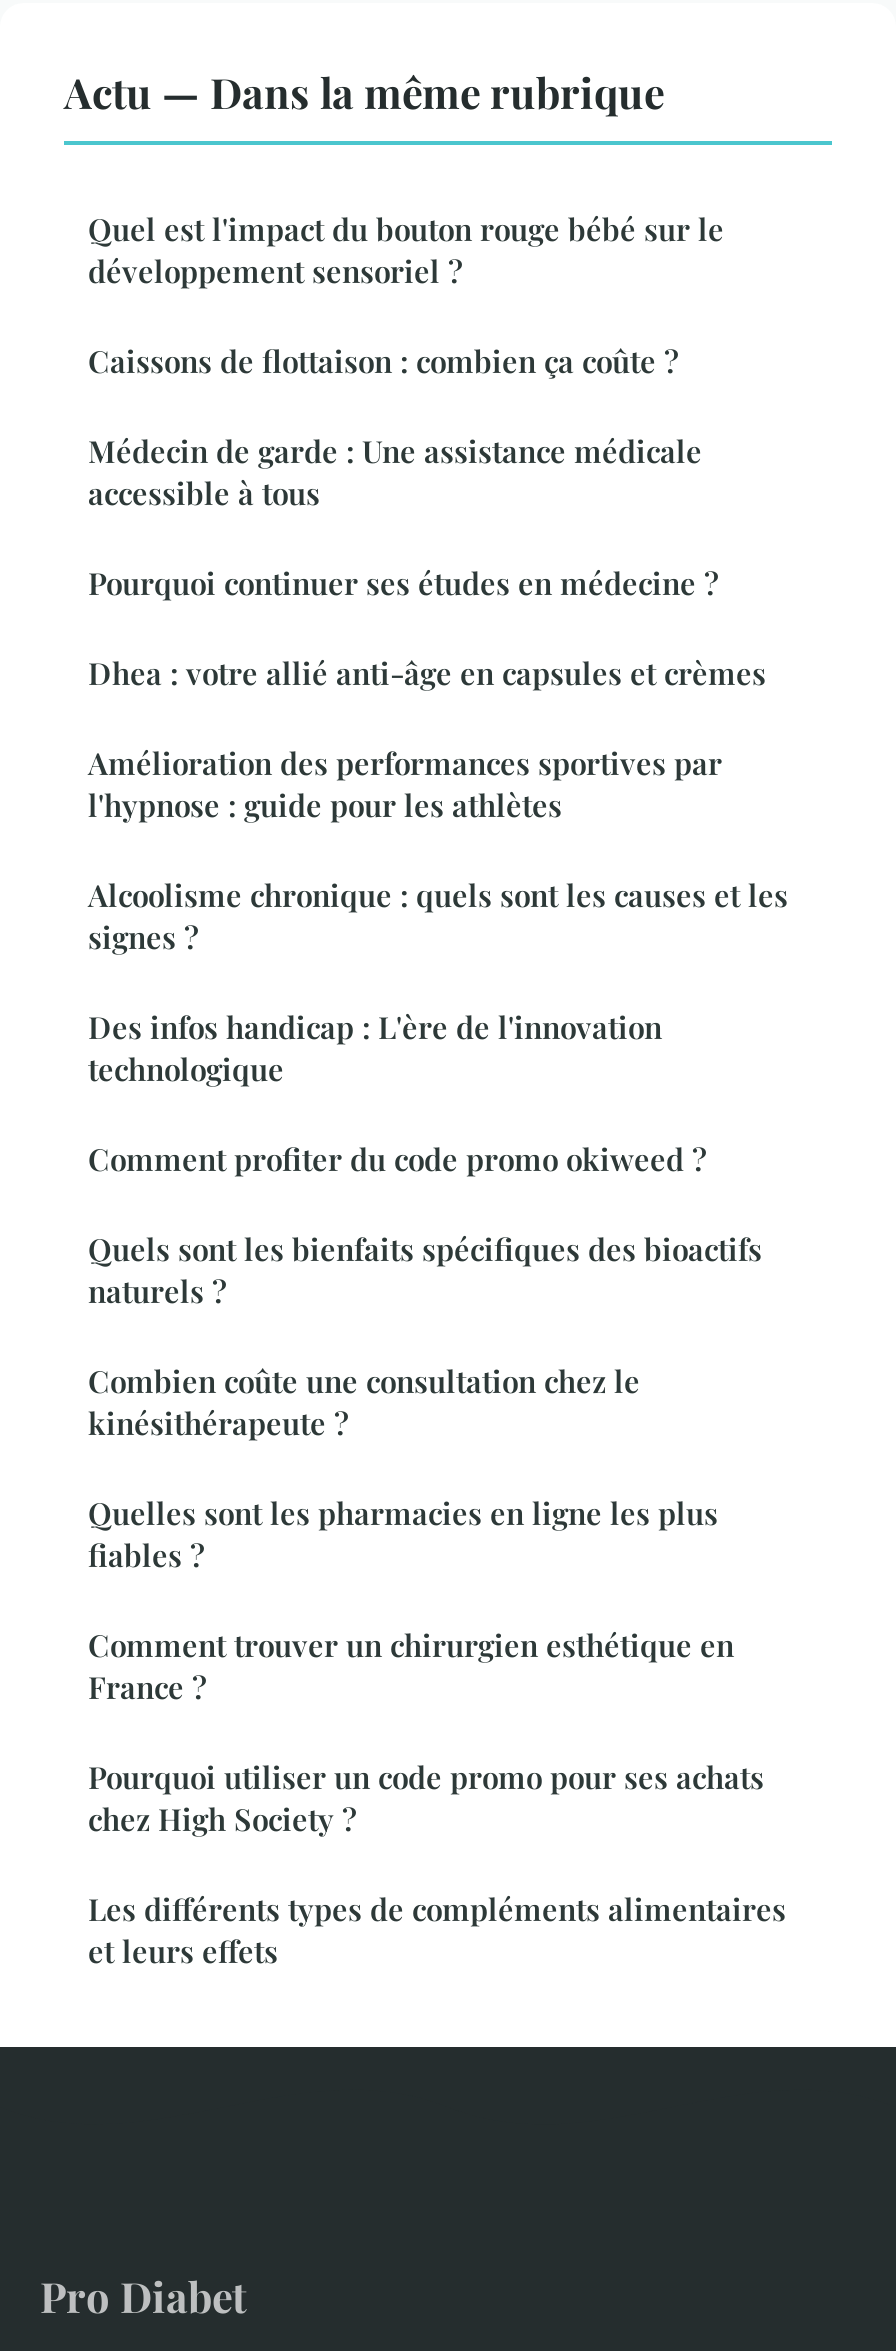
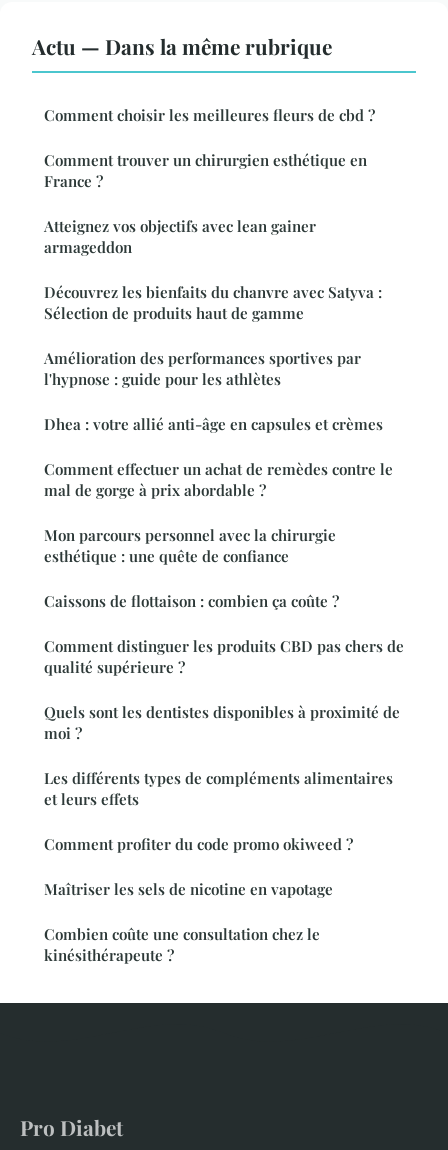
- Quel est l'impact du bouton rouge bébé sur le
- développement sensoriel ?
- Médecin de garde : Une assistance médicale
- accessible à tous
- Pourquoi continuer ses études en médecine ?
- Alcoolisme chronique : quels sont les causes et les
- signes ?
- Des infos handicap : L'ère de l'innovation
- technologique
- Quels sont les bienfaits spécifiques des bioactifs
- naturels ?
- Quelles sont les pharmacies en ligne les plus
- fiables ?
+ Comment choisir les meilleures fleurs de cbd ?

moved down: Caissons de flottaison : combien ça coûte ?

moved down: Amélioration des performances sportives par | l'hypnose : guide pour les athlètes | Dhea : votre allié anti-âge en capsules et crèmes

moved down: Comment profiter du code promo okiweed ?

moved down: Combien coûte une consultation chez le | kinésithérapeute ?

moved up: Comment trouver un chirurgien esthétique en | France ?

- Pourquoi utiliser un code promo pour ses achats
- chez High Society ?
+ Atteignez vos objectifs avec lean gainer
+ armageddon
+ Découvrez les bienfaits du chanvre avec Satyva :
+ Sélection de produits haut de gamme
+ Comment effectuer un achat de remèdes contre le
+ mal de gorge à prix abordable ?
+ Mon parcours personnel avec la chirurgie
+ esthétique : une quête de confiance
+ Comment distinguer les produits CBD pas chers de
+ qualité supérieure ?
+ Quels sont les dentistes disponibles à proximité de
+ moi ?

moved up: Les différents types de compléments alimentaires | et leurs effets

+ Maîtriser les sels de nicotine en vapotage
